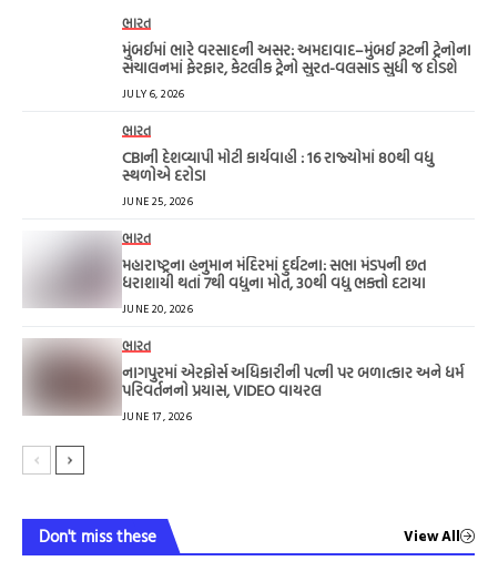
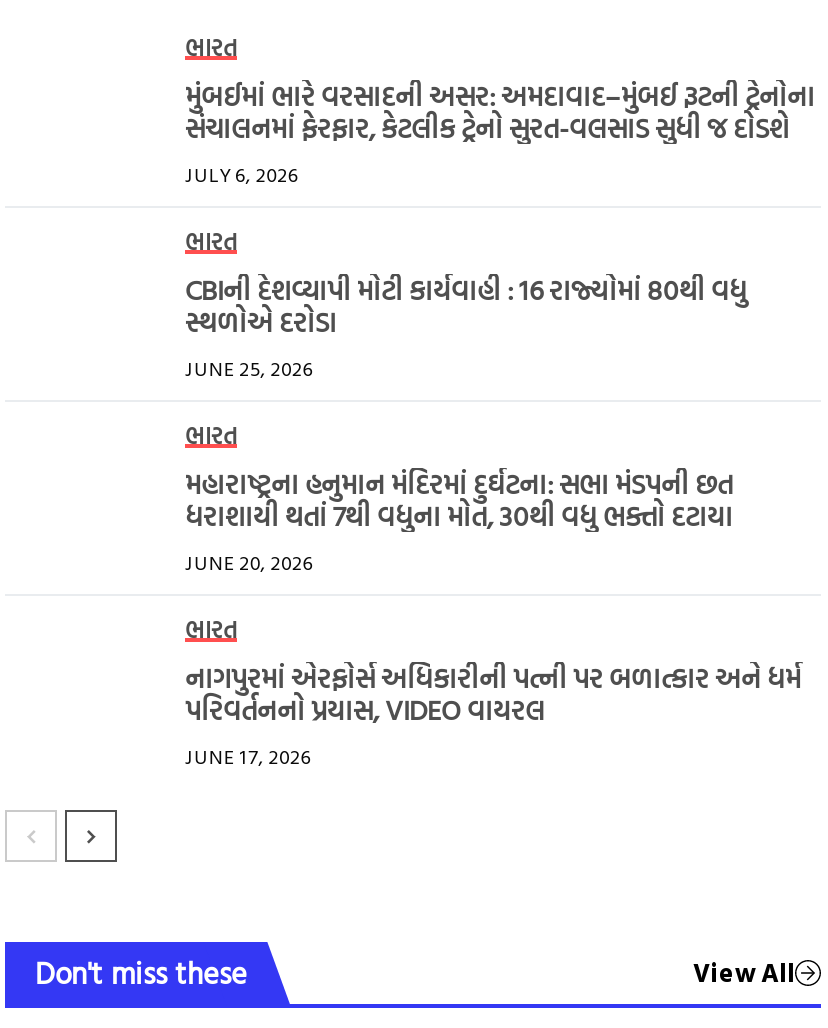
- [image]

- [image]
